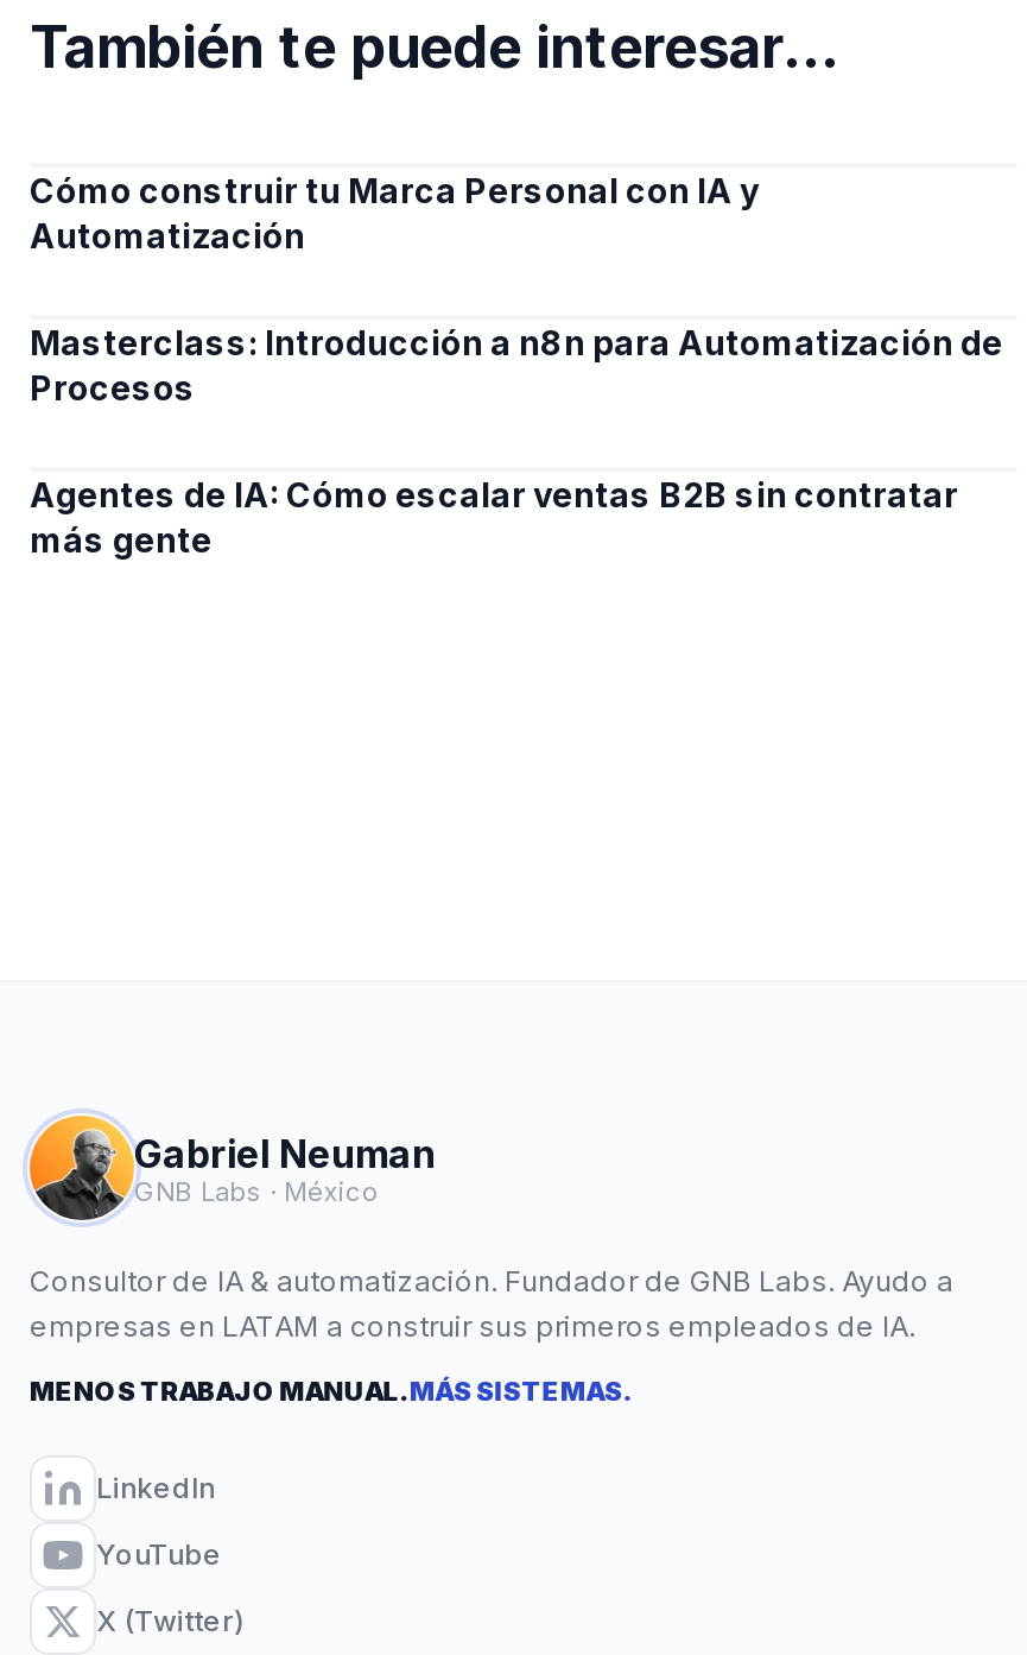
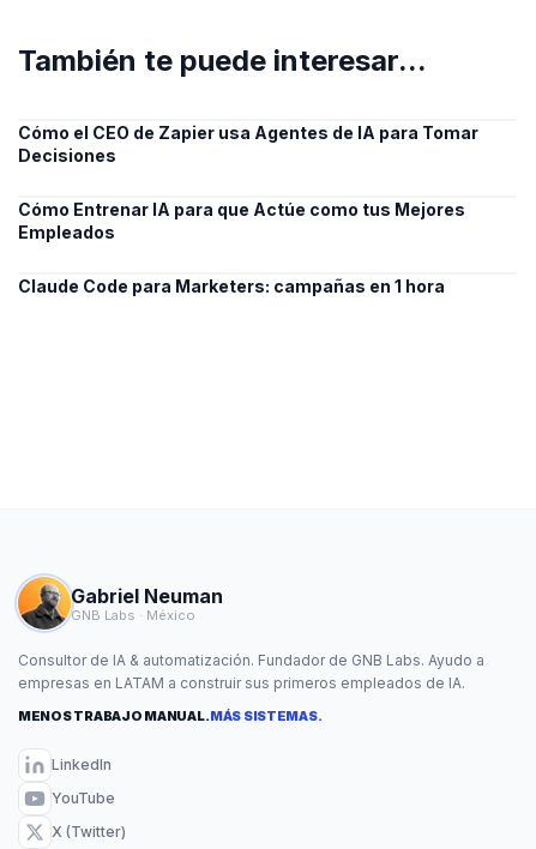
- Cómo construir tu Marca Personal con IA y
- Automatización
+ Cómo el CEO de Zapier usa Agentes de IA para Tomar
+ Decisiones

- Masterclass: Introducción a n8n para Automatización de
- Procesos
+ Cómo Entrenar IA para que Actúe como tus Mejores
+ Empleados

- Agentes de IA: Cómo escalar ventas B2B sin contratar
- más gente
+ Claude Code para Marketers: campañas en 1 hora
